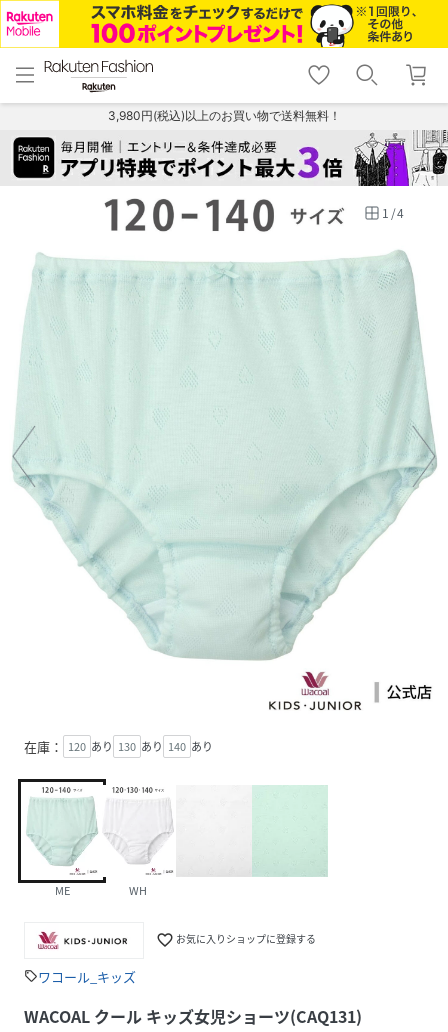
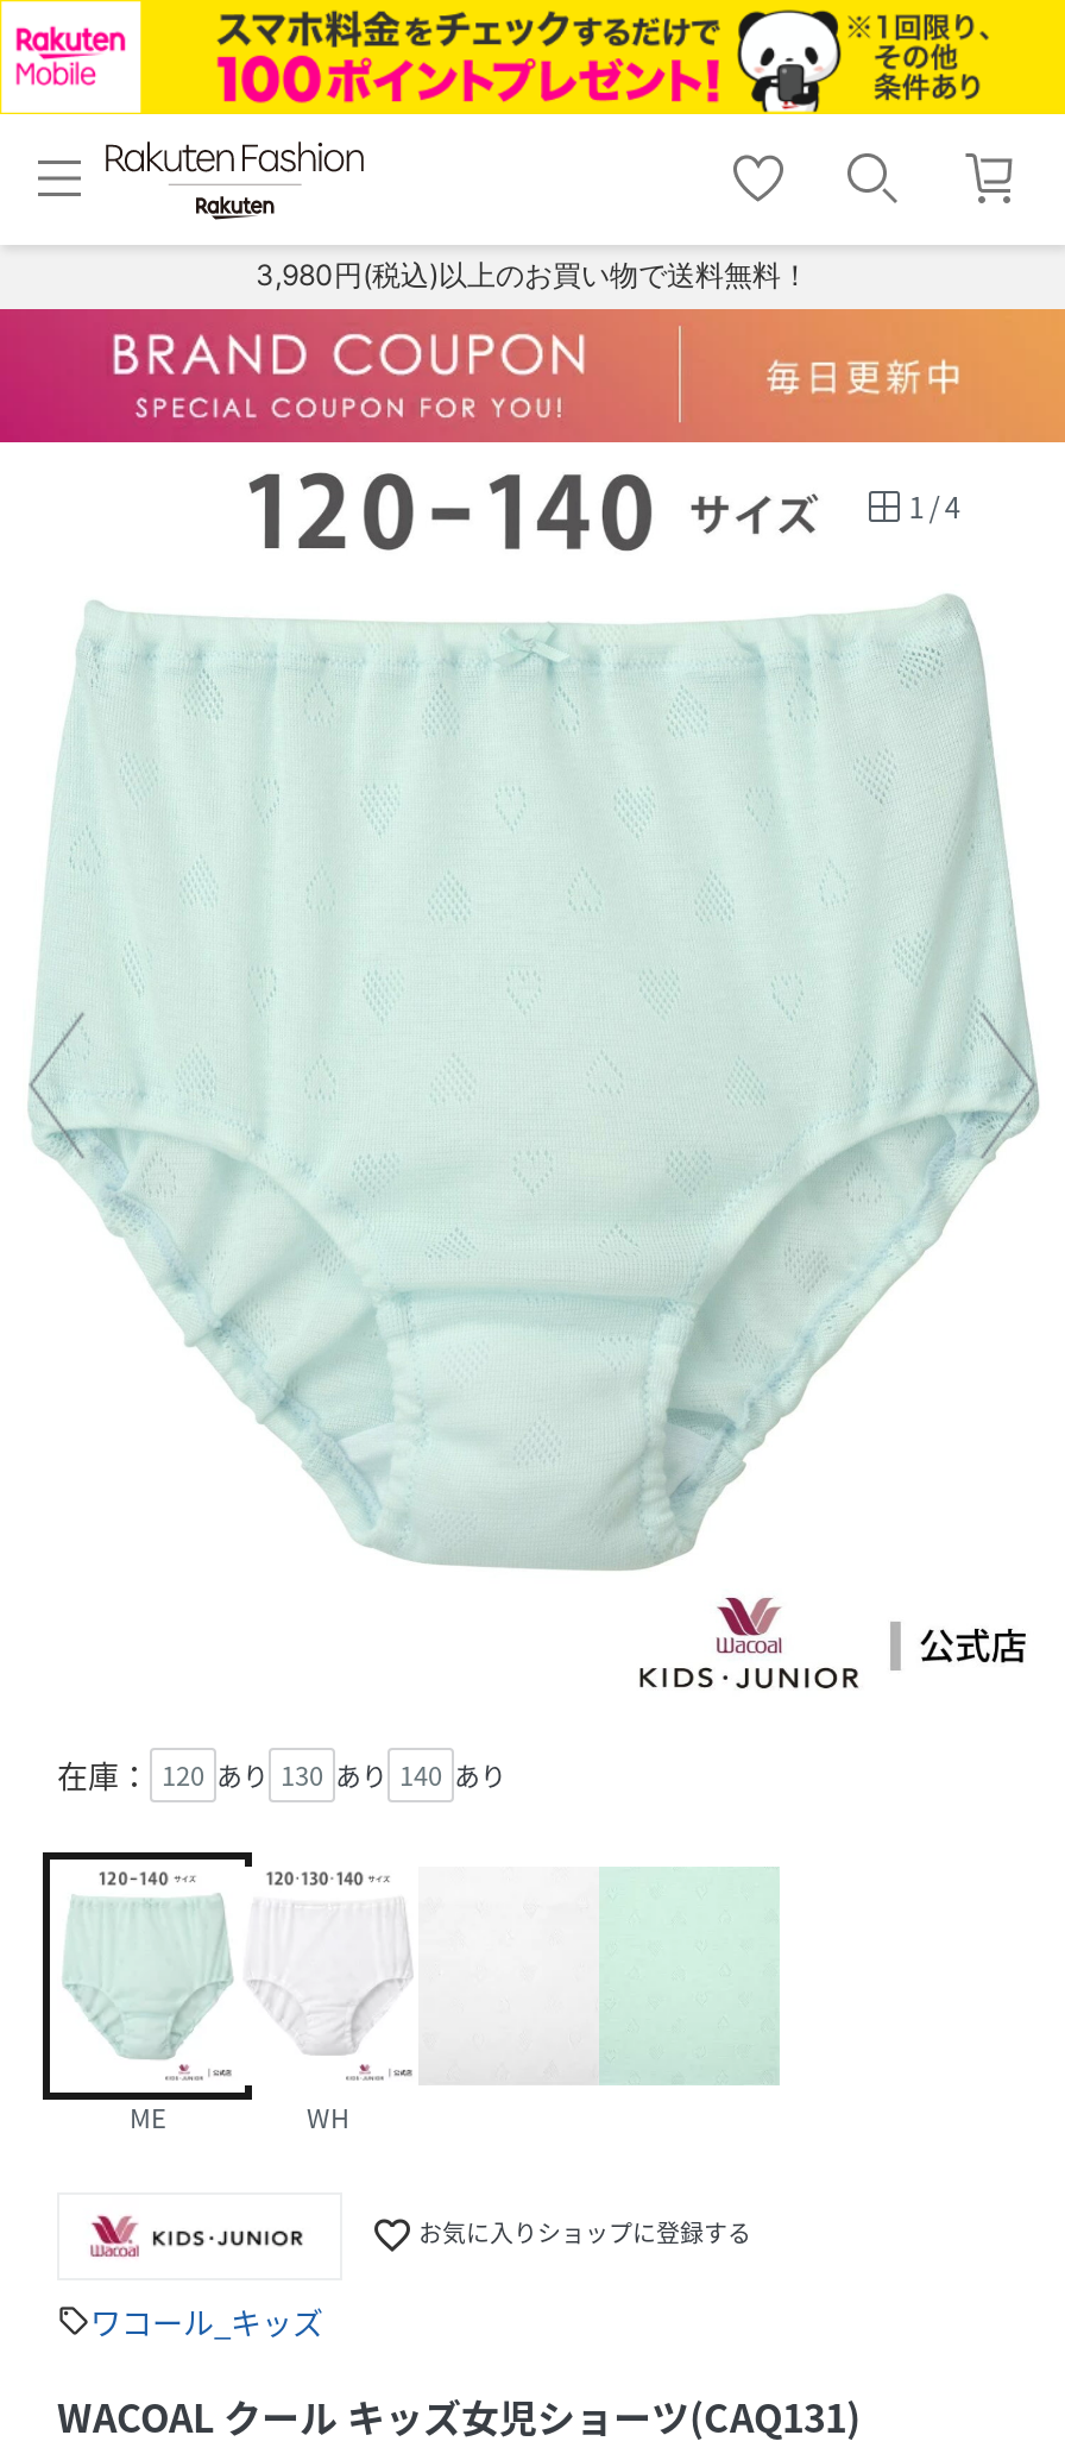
- [image]
+ [image]
